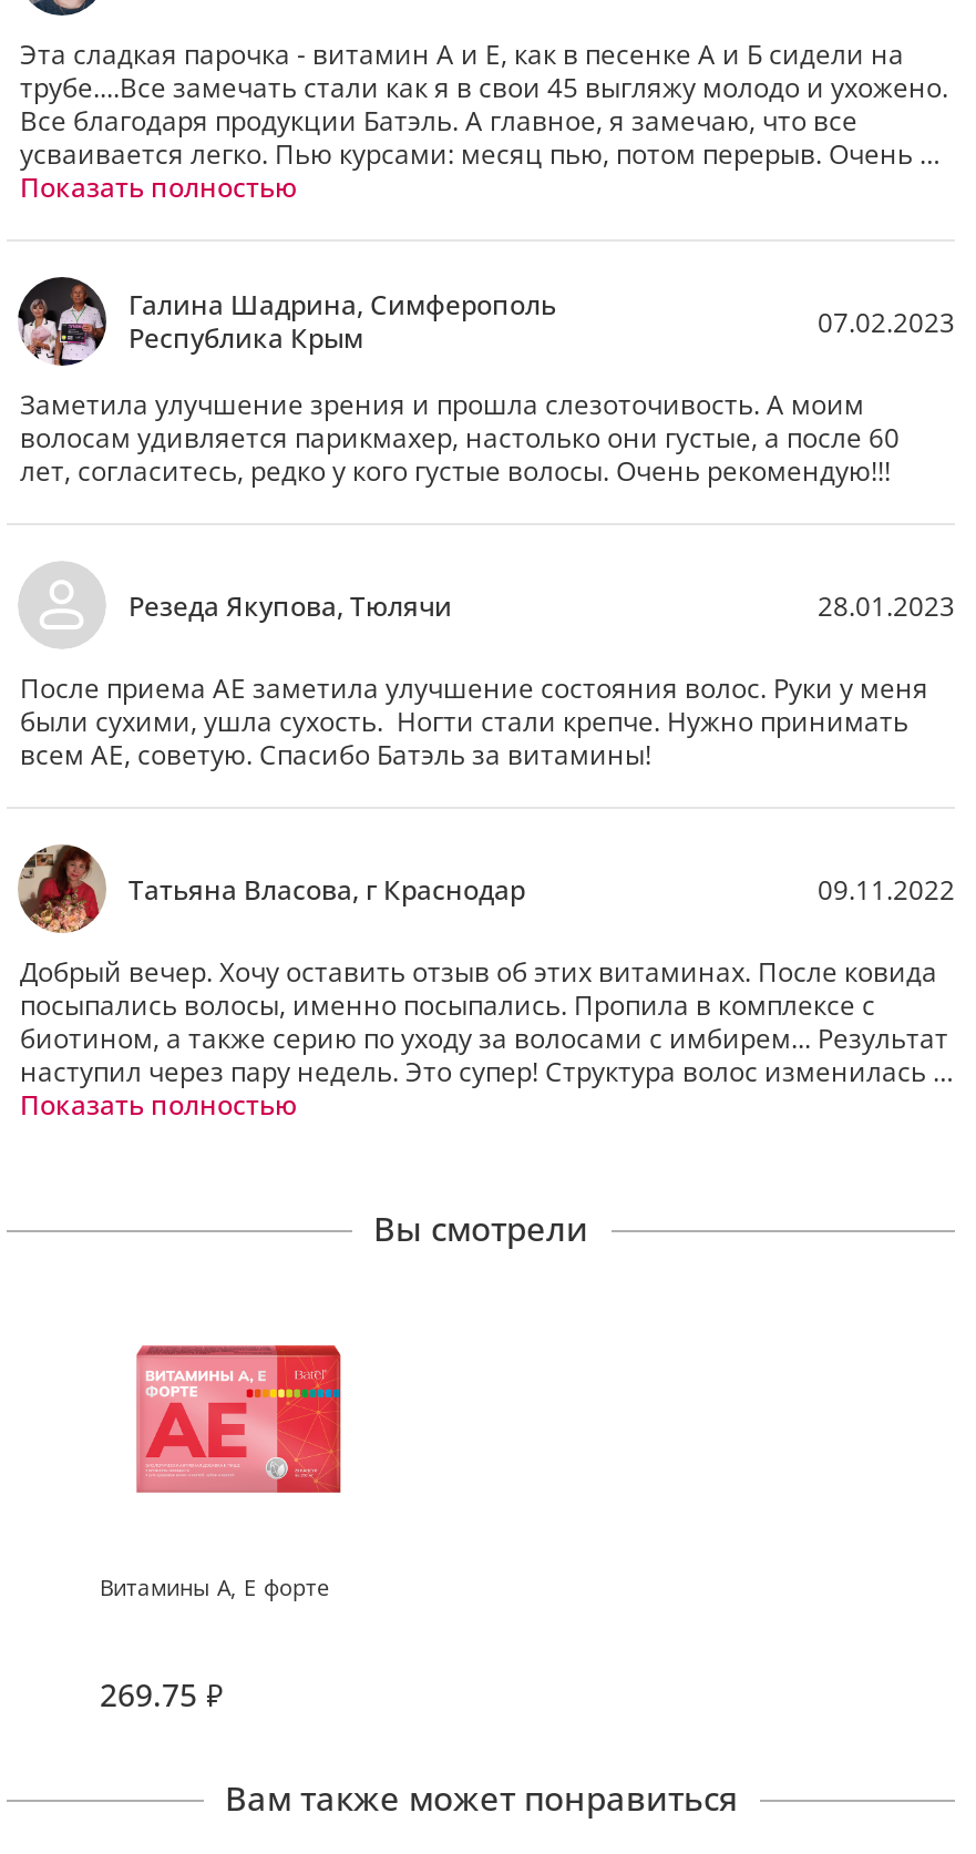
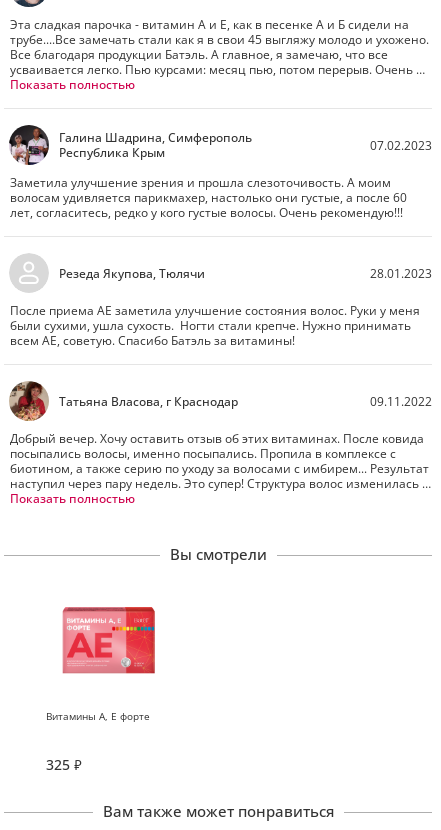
- 269.75 ₽
+ 325 ₽
